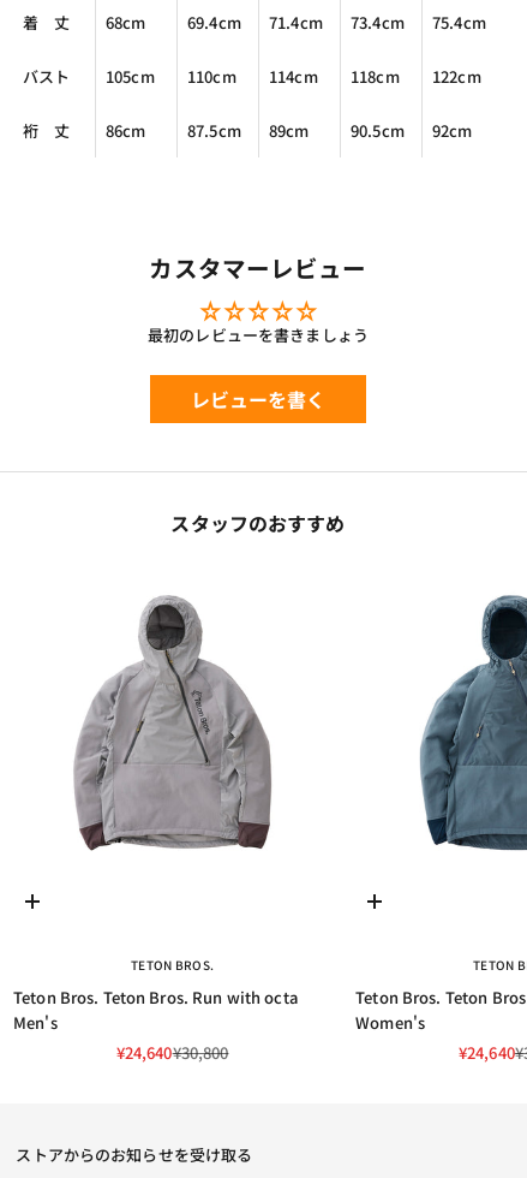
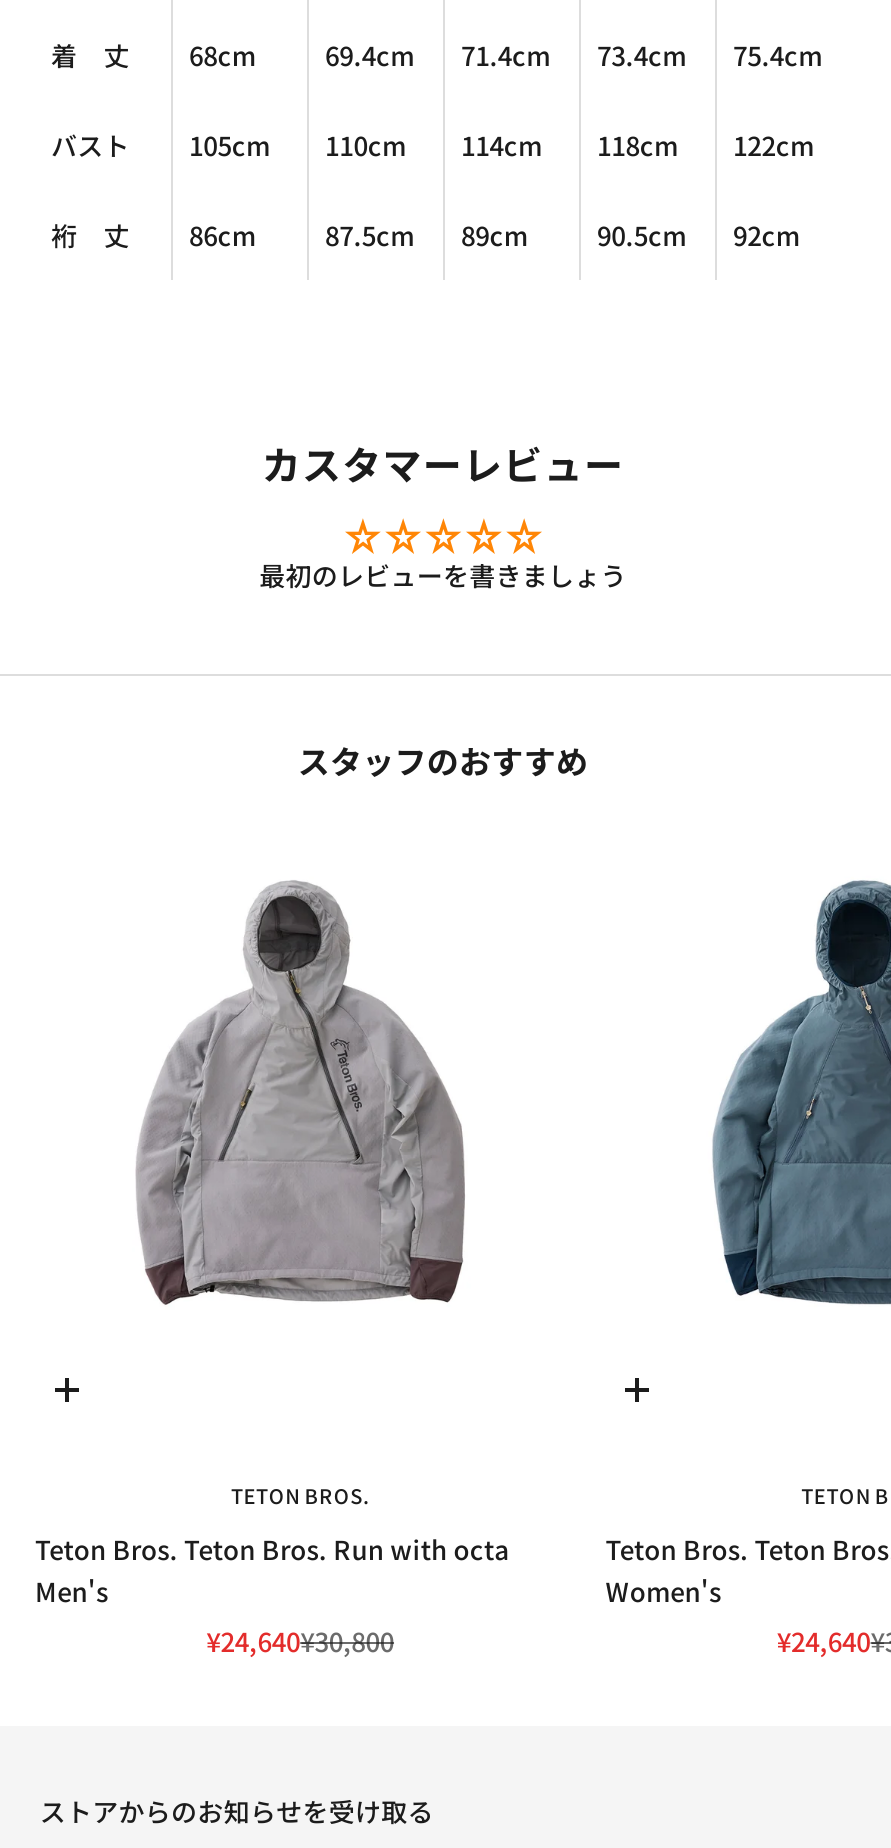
- レビューを書く
